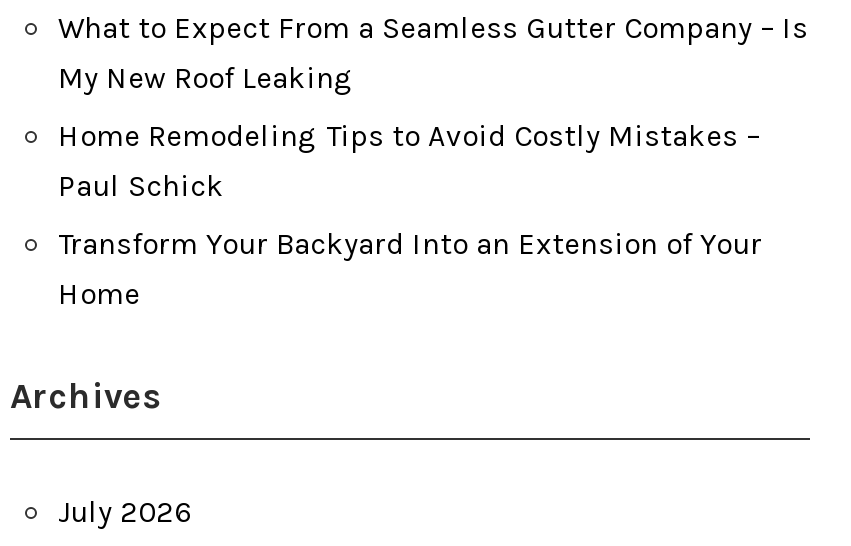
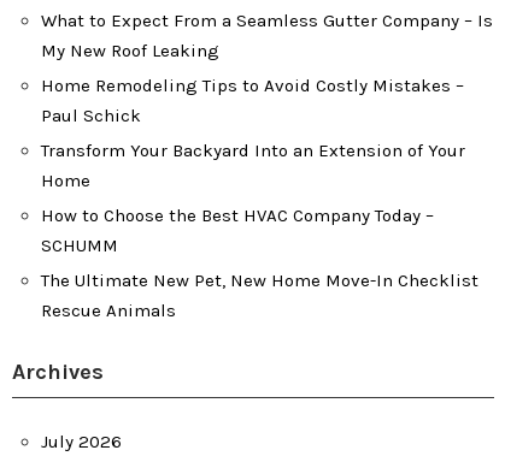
+ How to Choose the Best HVAC Company Today –
+ SCHUMM
+ The Ultimate New Pet, New Home Move-In Checklist
+ Rescue Animals
